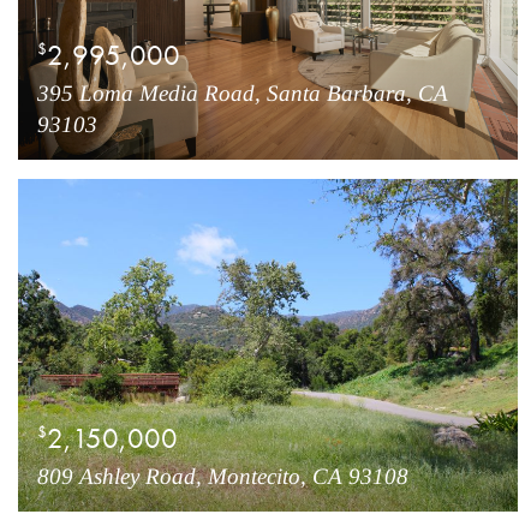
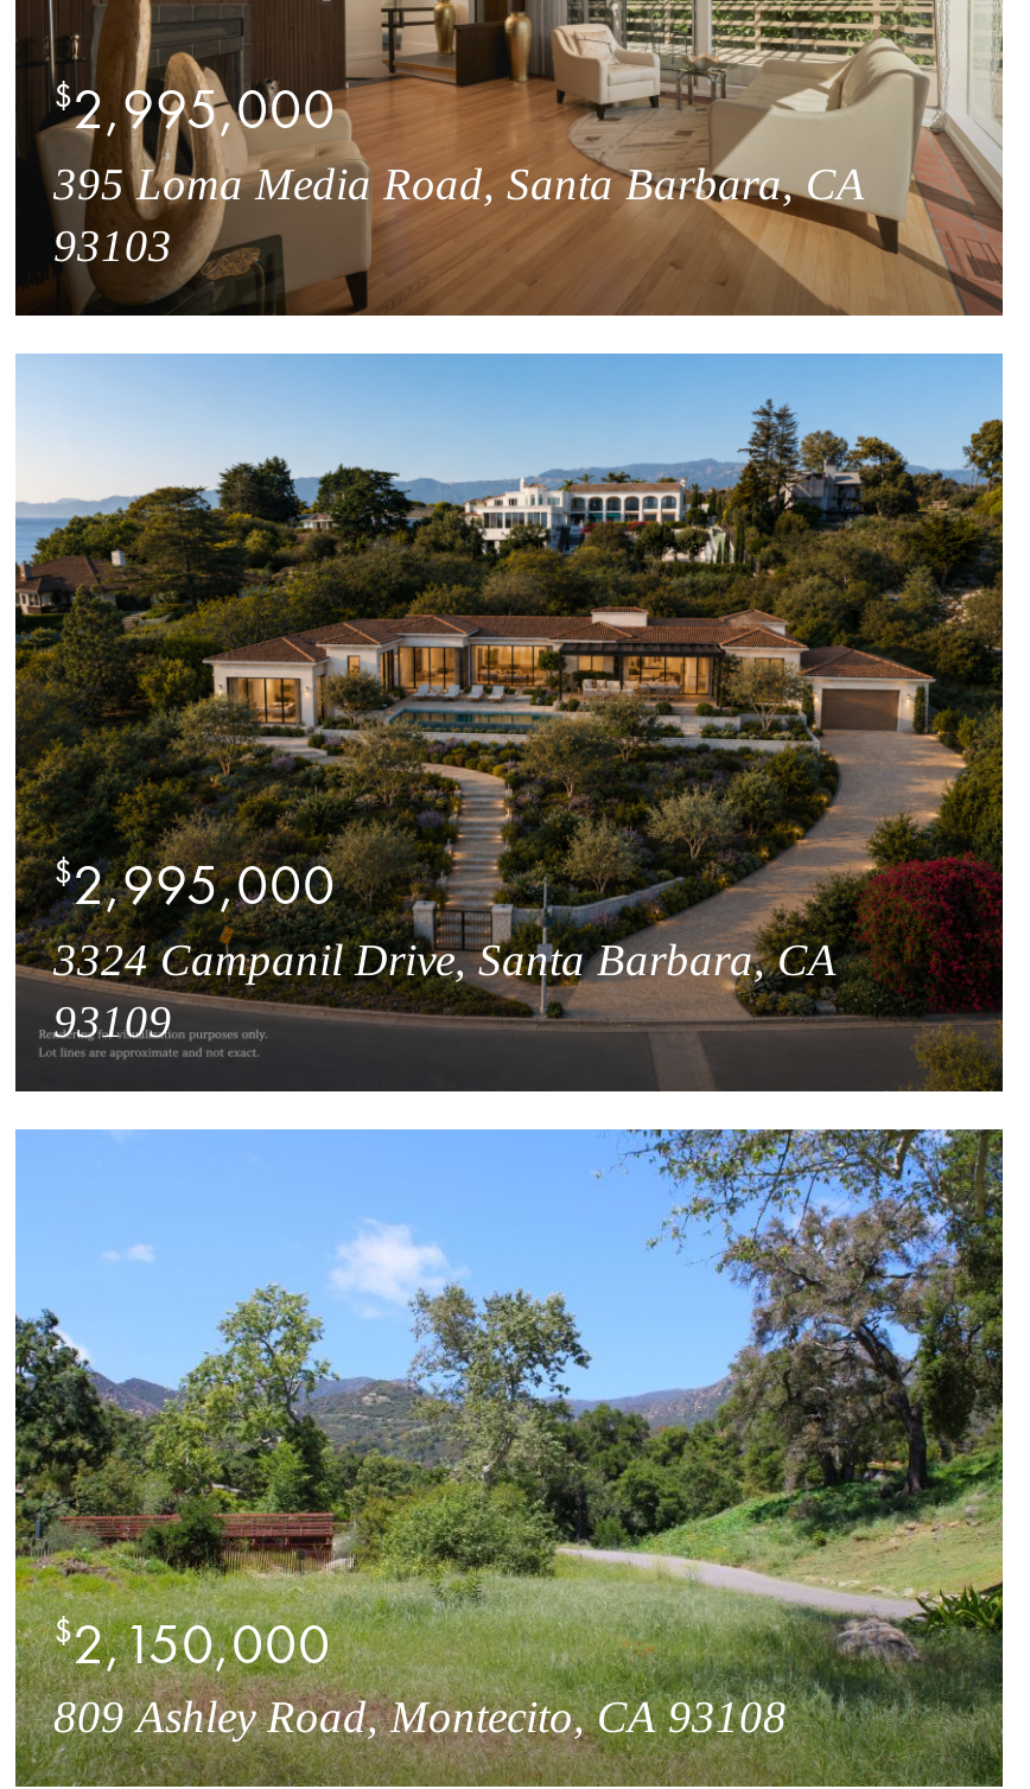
+ [image]
+ $2,995,000
+ 3324 Campanil Drive, Santa Barbara, CA
+ 93109
